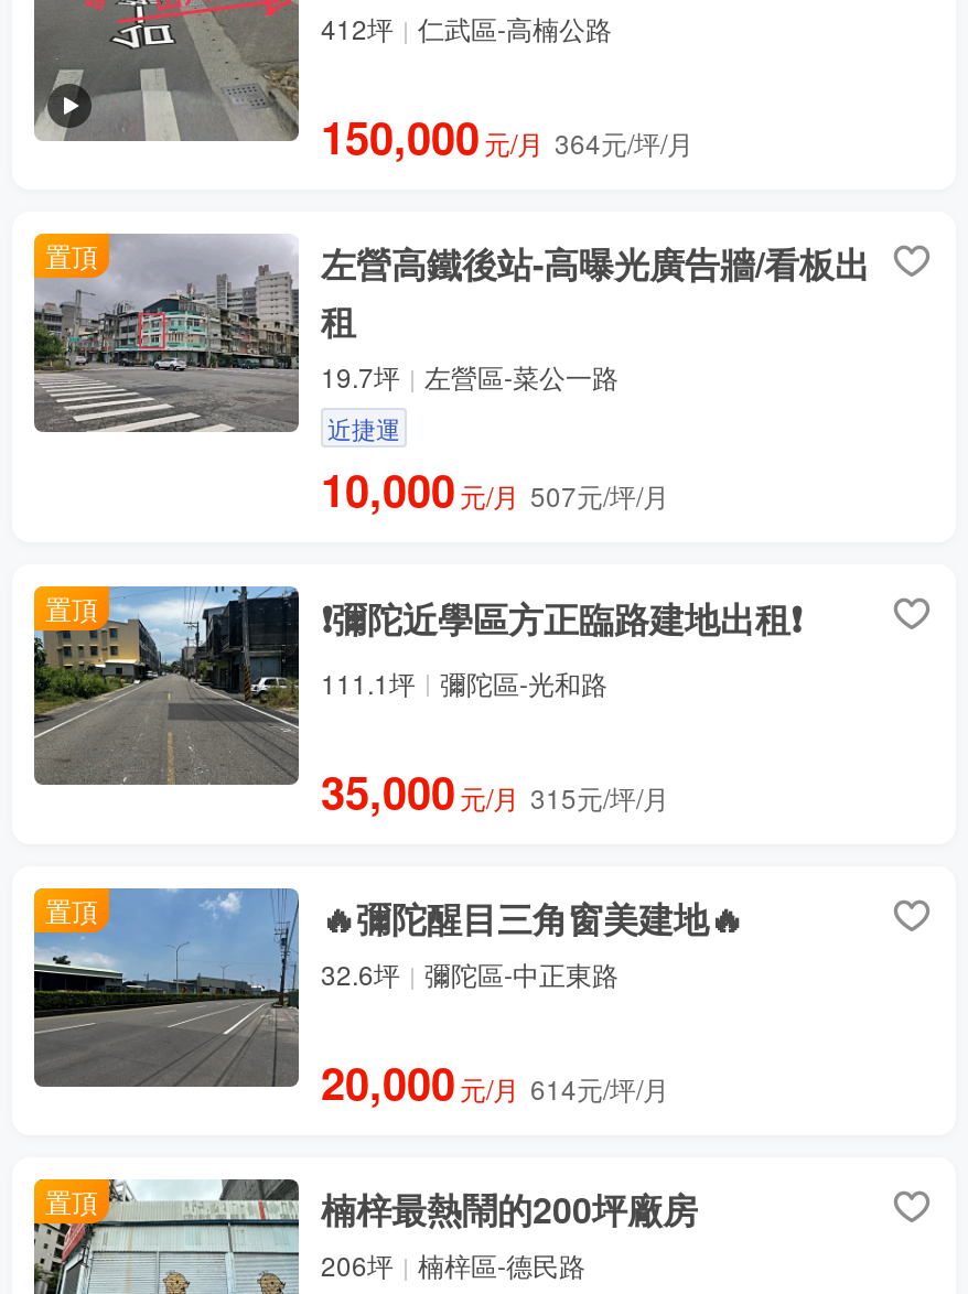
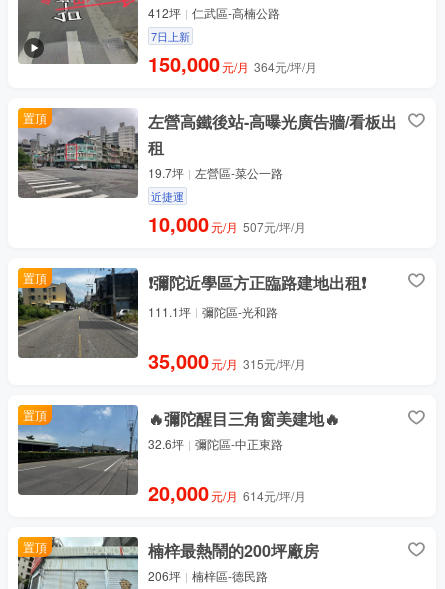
+ 7日上新
